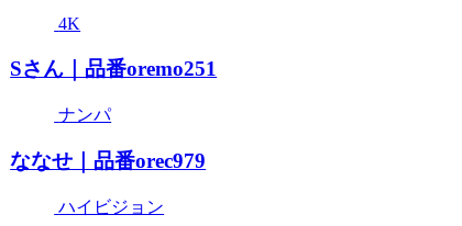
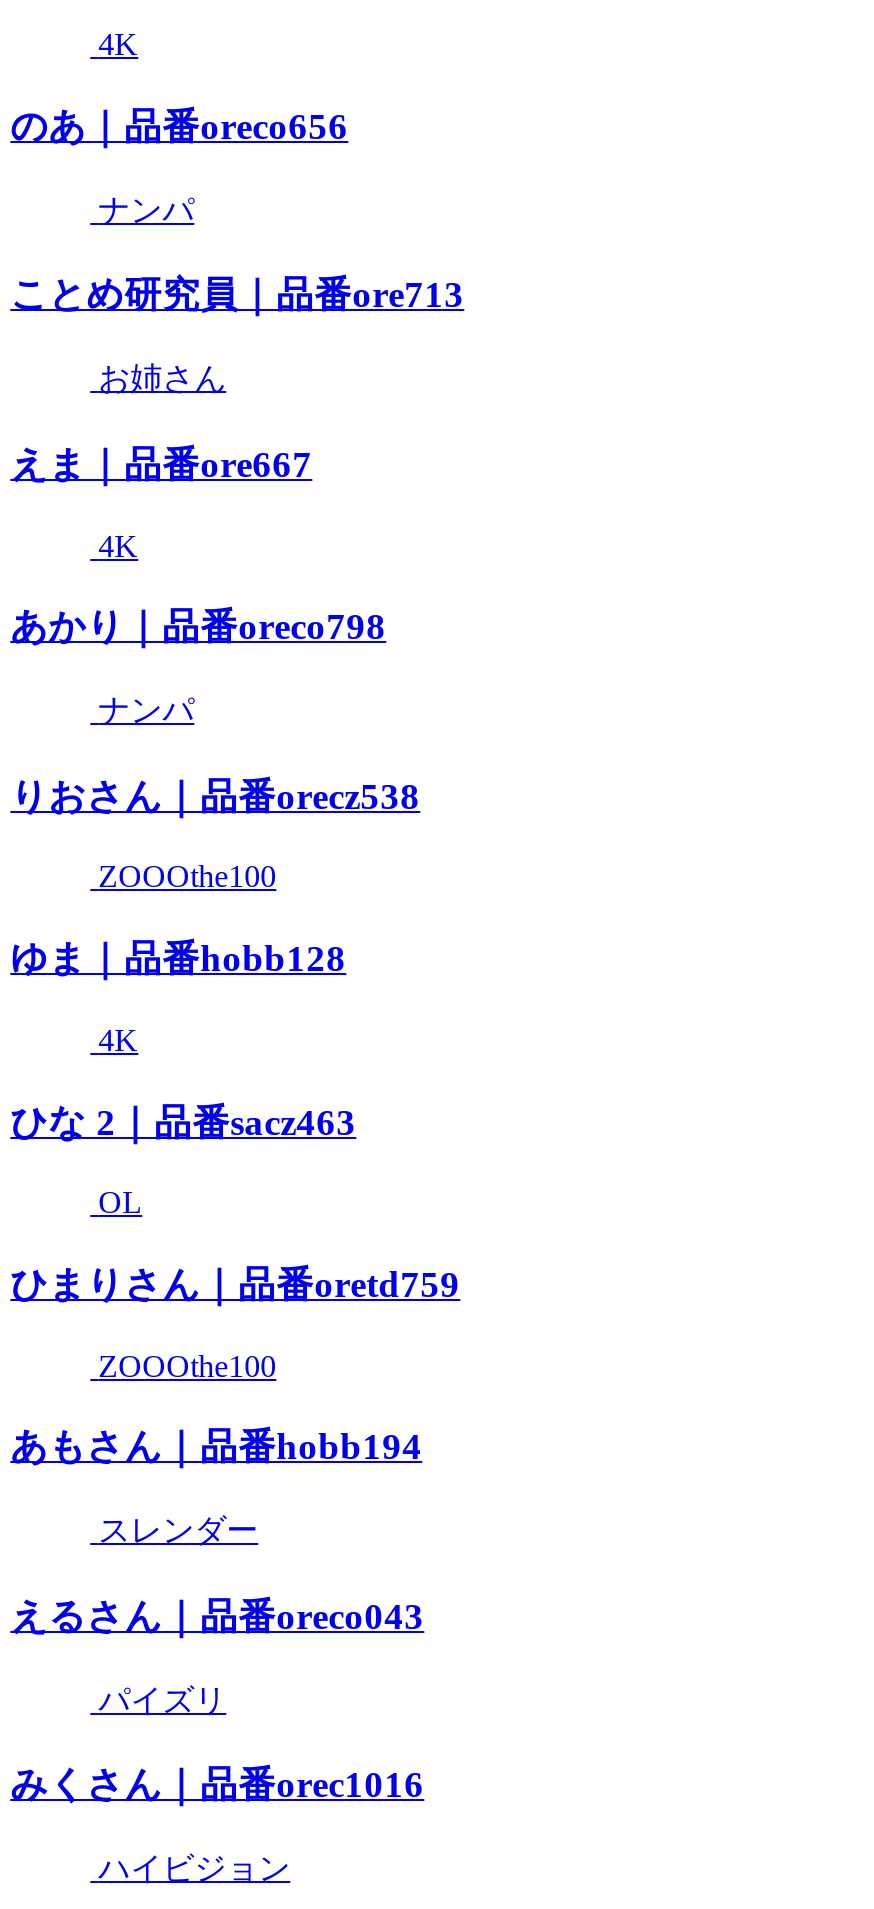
- Sさん｜品番oremo251
+ のあ｜品番oreco656

- ななせ｜品番orec979
+ ことめ研究員｜品番ore713
+ お姉さん
+ えま｜品番ore667
+ 4K
+ あかり｜品番oreco798
+ ナンパ
+ りおさん｜品番orecz538
+ ZOOOthe100
+ ゆま｜品番hobb128
+ 4K
+ ひな 2｜品番sacz463
+ OL
+ ひまりさん｜品番oretd759
+ ZOOOthe100
+ あもさん｜品番hobb194
+ スレンダー
+ えるさん｜品番oreco043
+ パイズリ
+ みくさん｜品番orec1016
